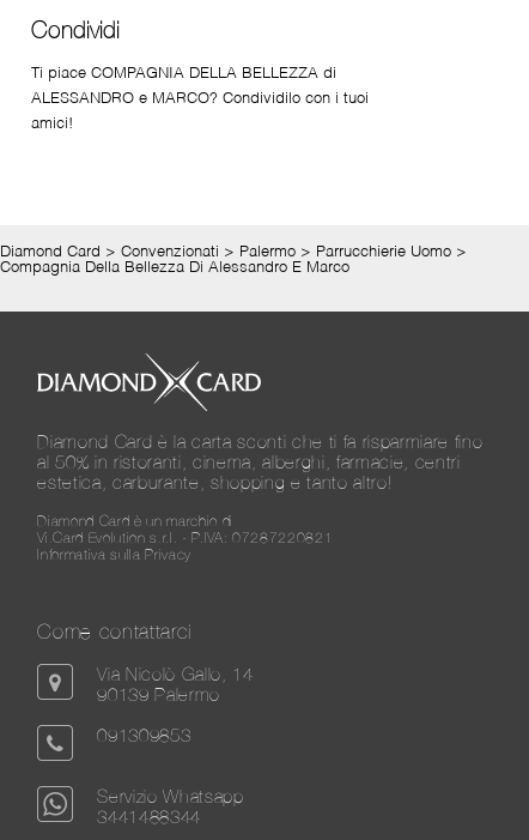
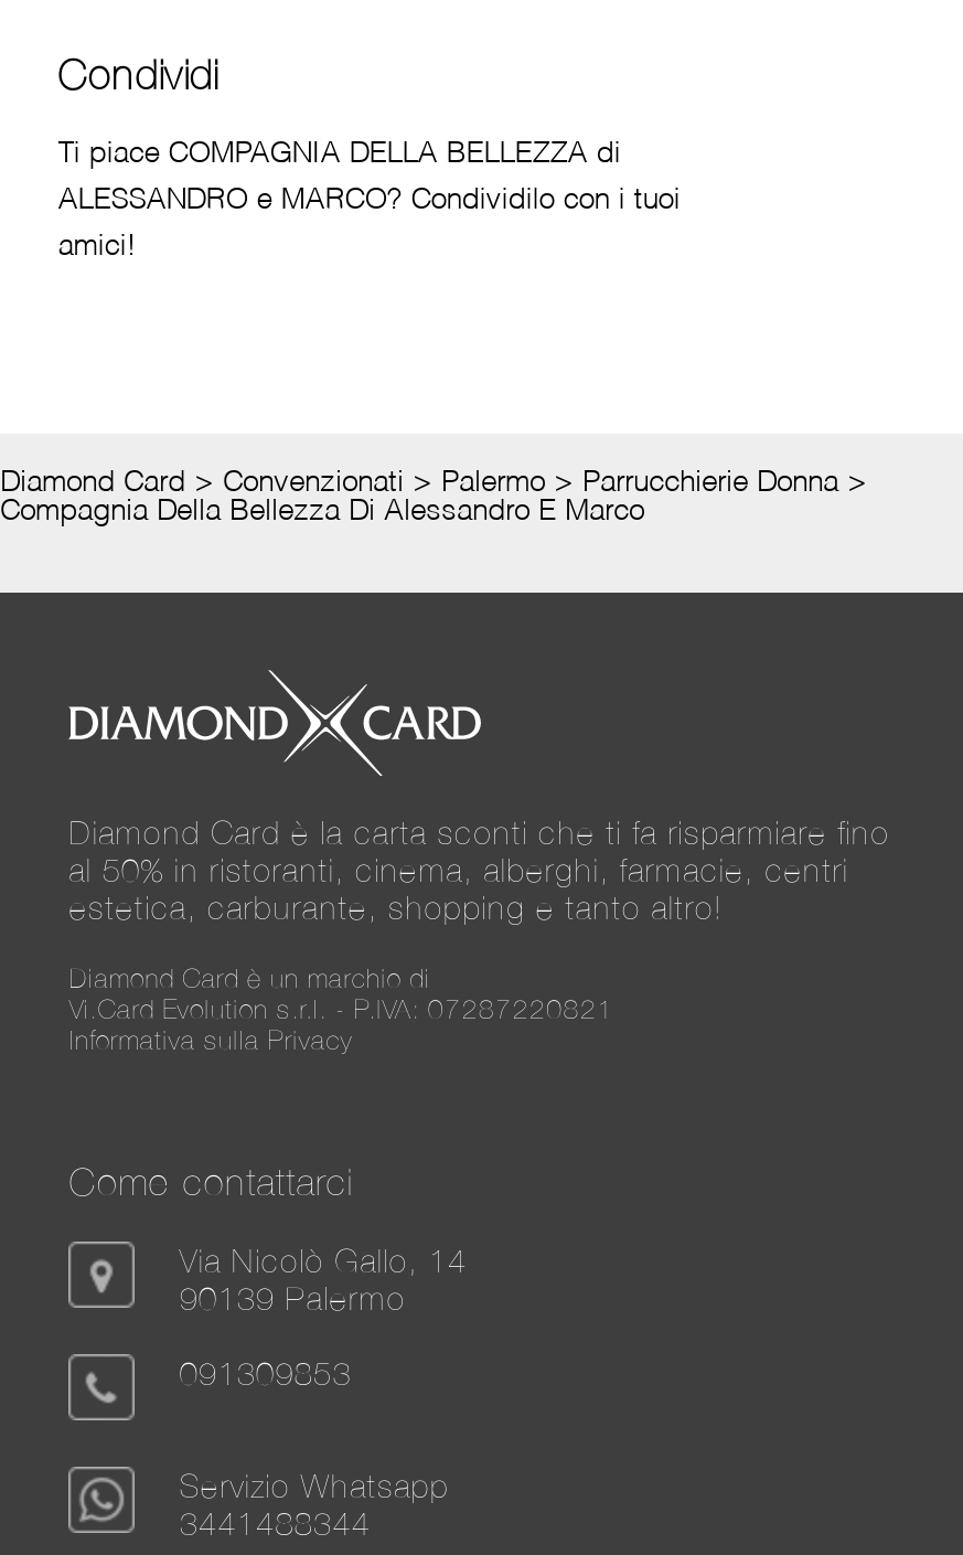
- Diamond Card > Convenzionati > Palermo > Parrucchierie Uomo >
+ Diamond Card > Convenzionati > Palermo > Parrucchierie Donna >
